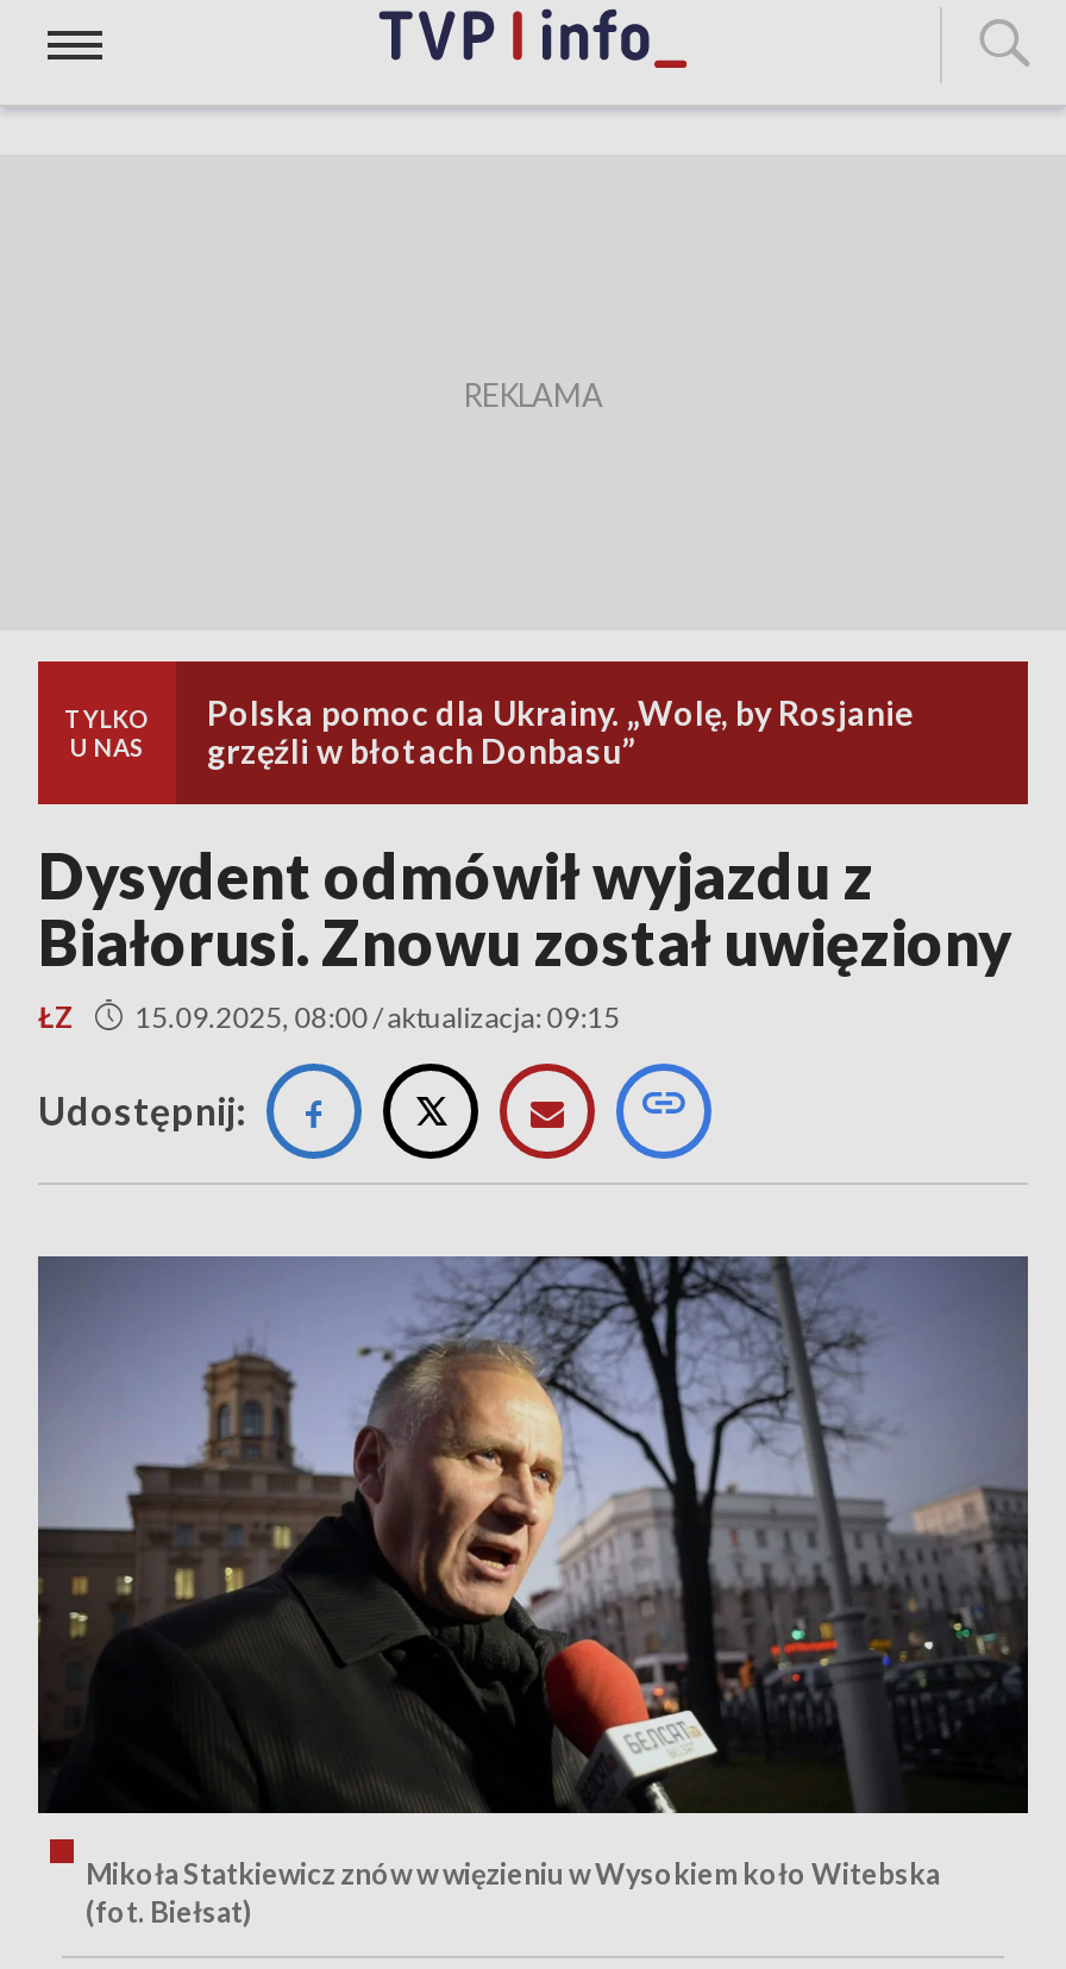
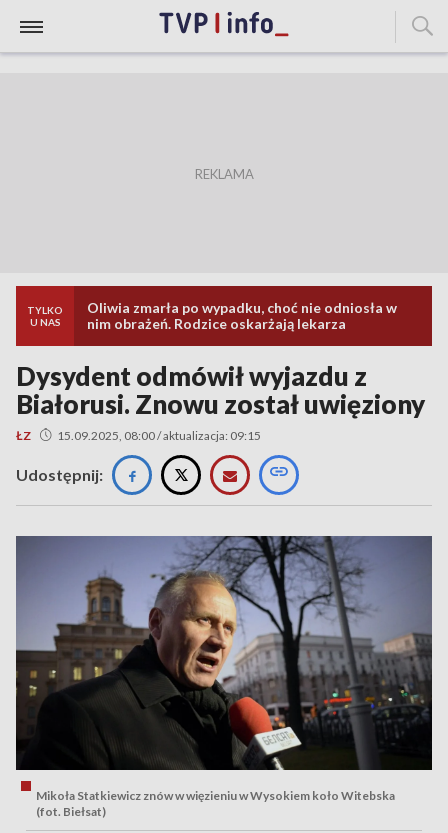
- Polska pomoc dla Ukrainy. „Wolę, by Rosjanie
- grzęźli w błotach Donbasu”
+ Oliwia zmarła po wypadku, choć nie odniosła w
+ nim obrażeń. Rodzice oskarżają lekarza
